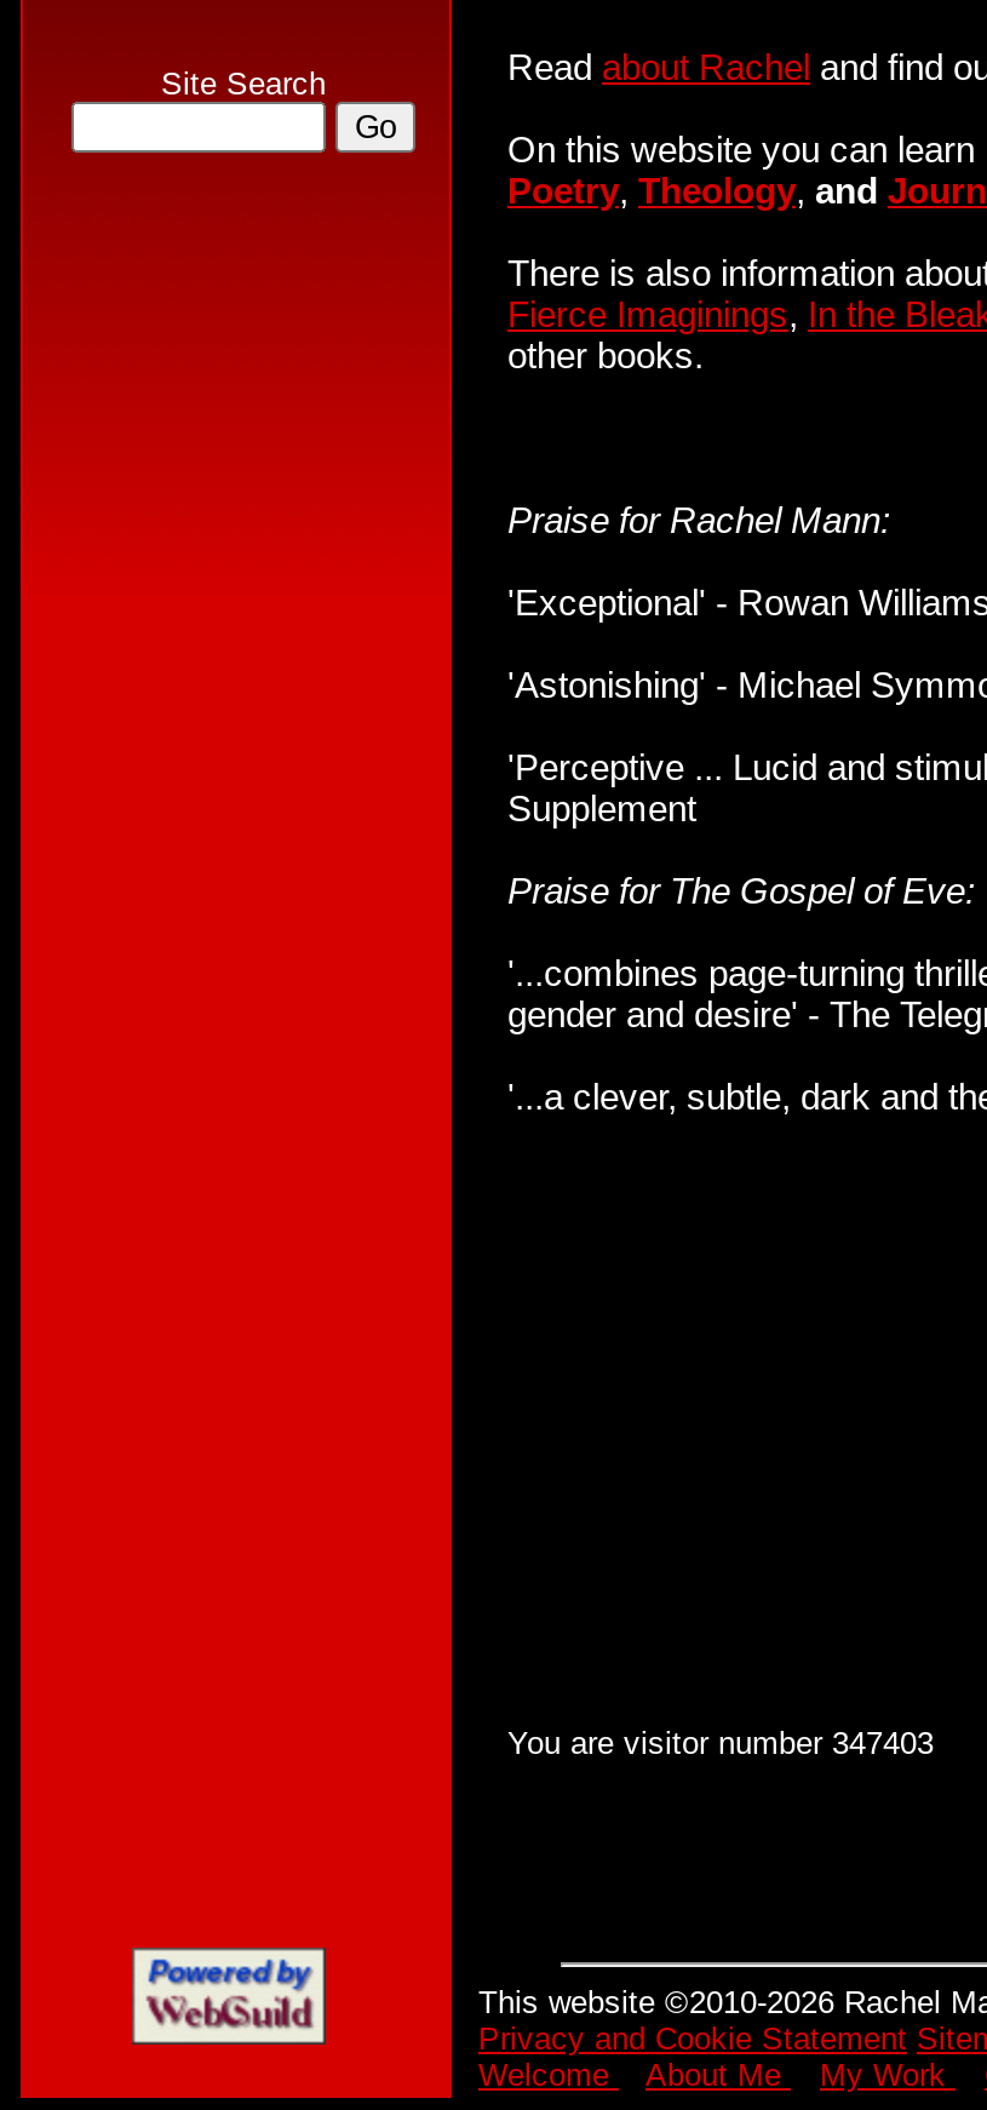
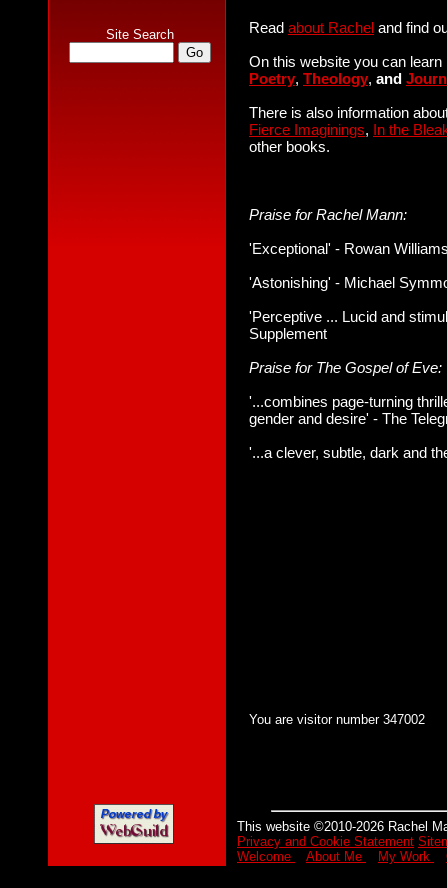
- You are visitor number 347403
+ You are visitor number 347002
